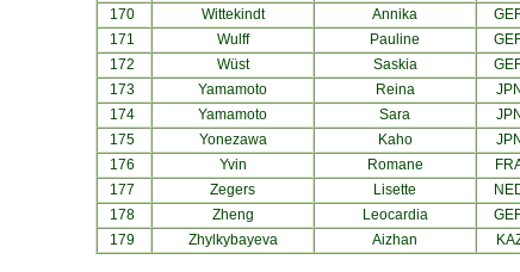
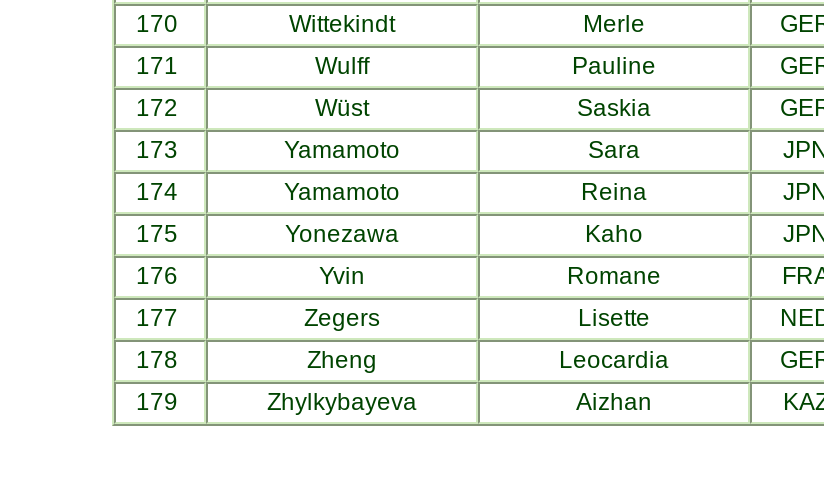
- Annika
+ Merle

moved down: Reina

moved up: Sara
